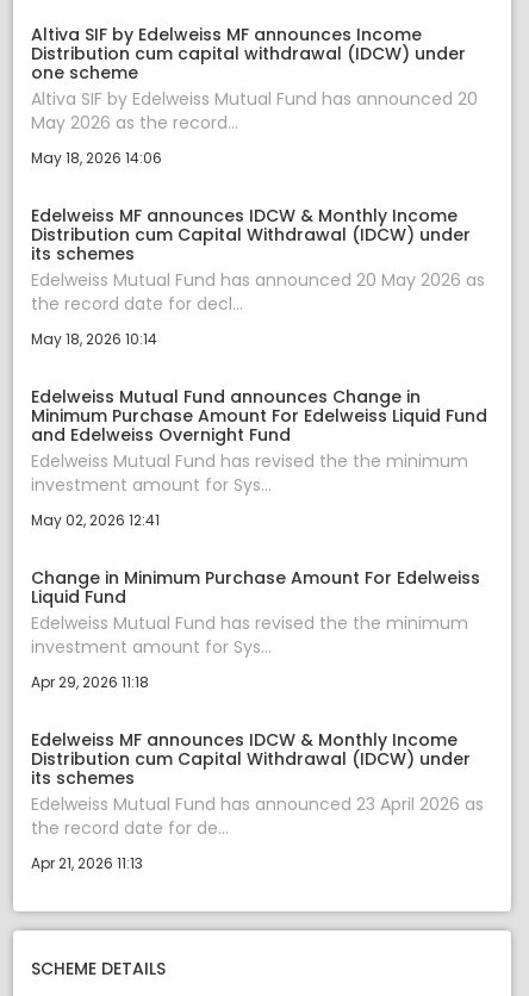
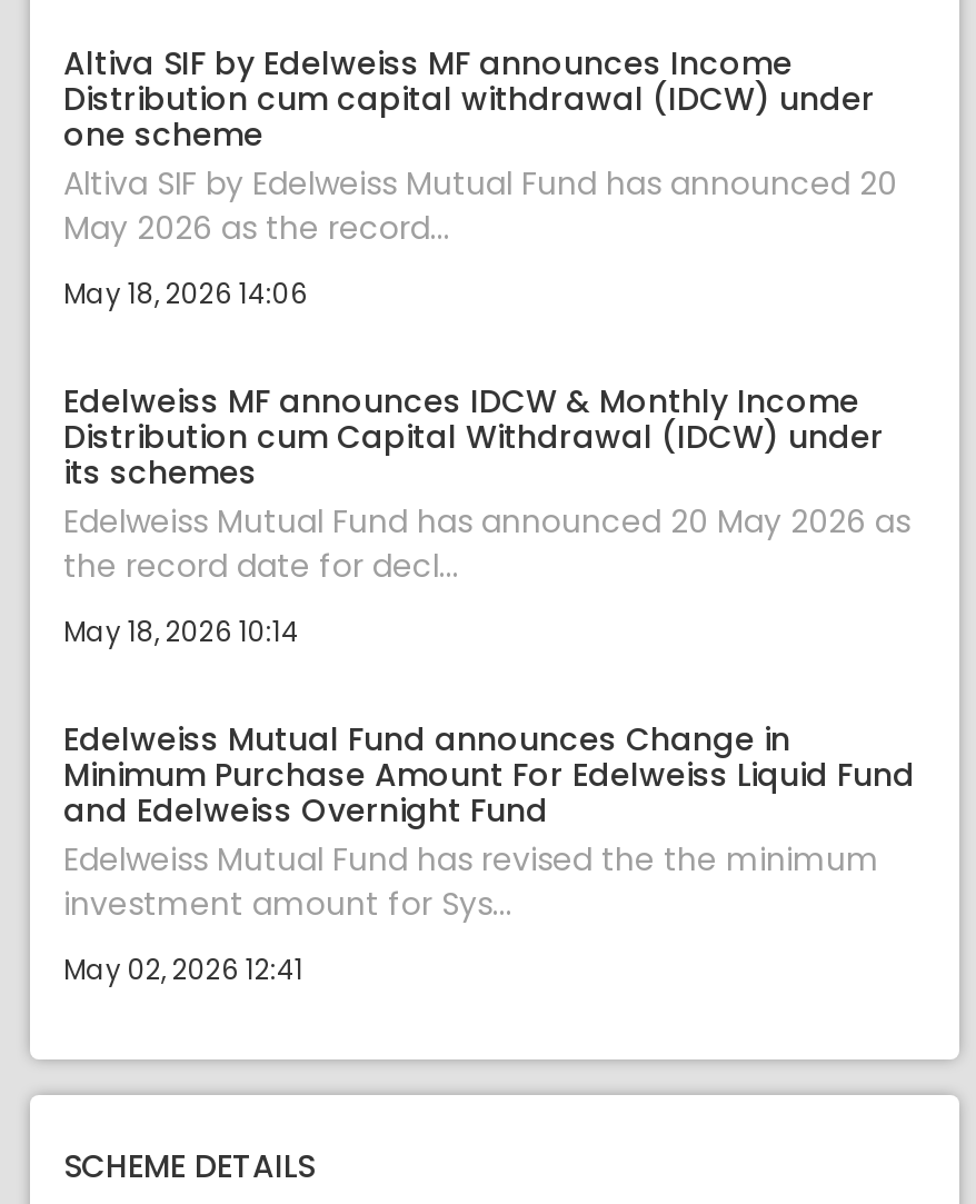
- Change in Minimum Purchase Amount For Edelweiss
- Liquid Fund
- Edelweiss Mutual Fund has revised the the minimum
- investment amount for Sys...
- Apr 29, 2026 11:18
- Edelweiss MF announces IDCW & Monthly Income
- Distribution cum Capital Withdrawal (IDCW) under
- its schemes
- Edelweiss Mutual Fund has announced 23 April 2026 as
- the record date for de...
- Apr 21, 2026 11:13
